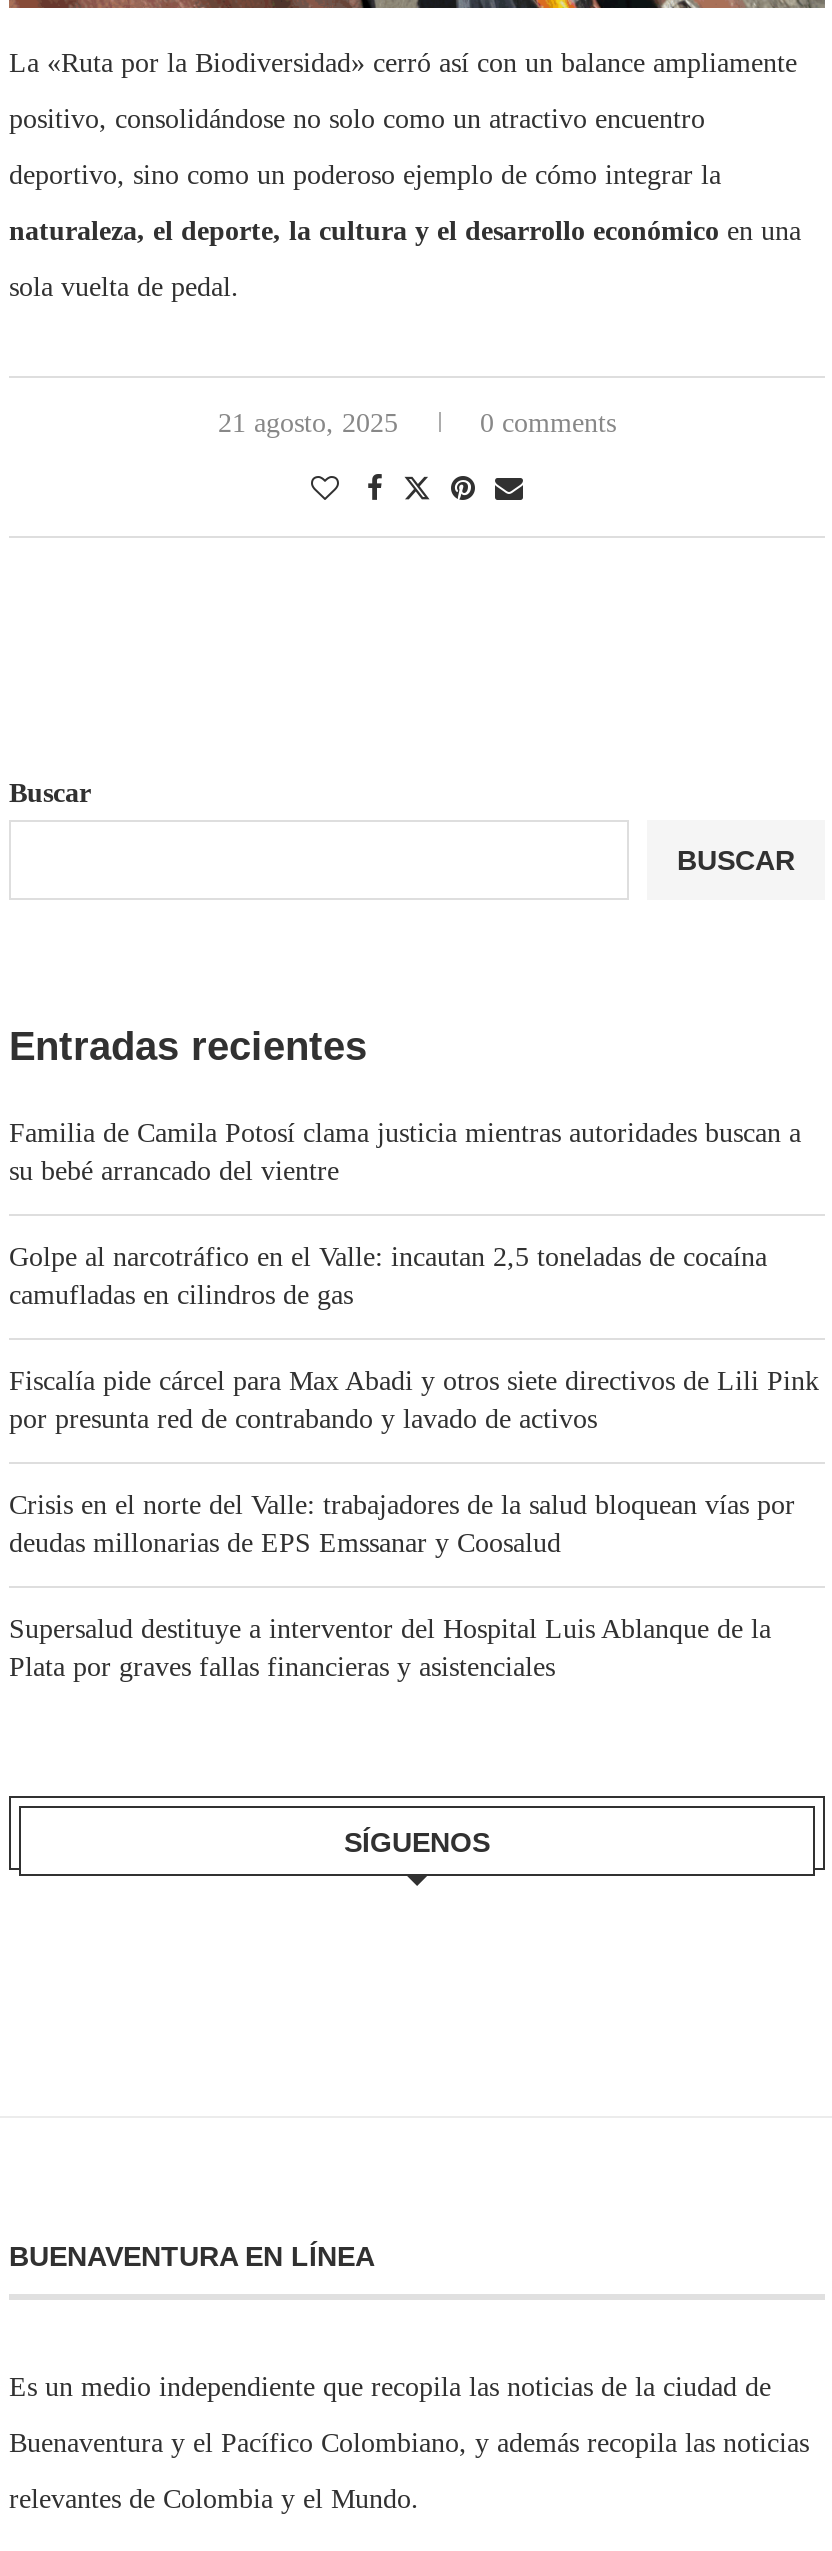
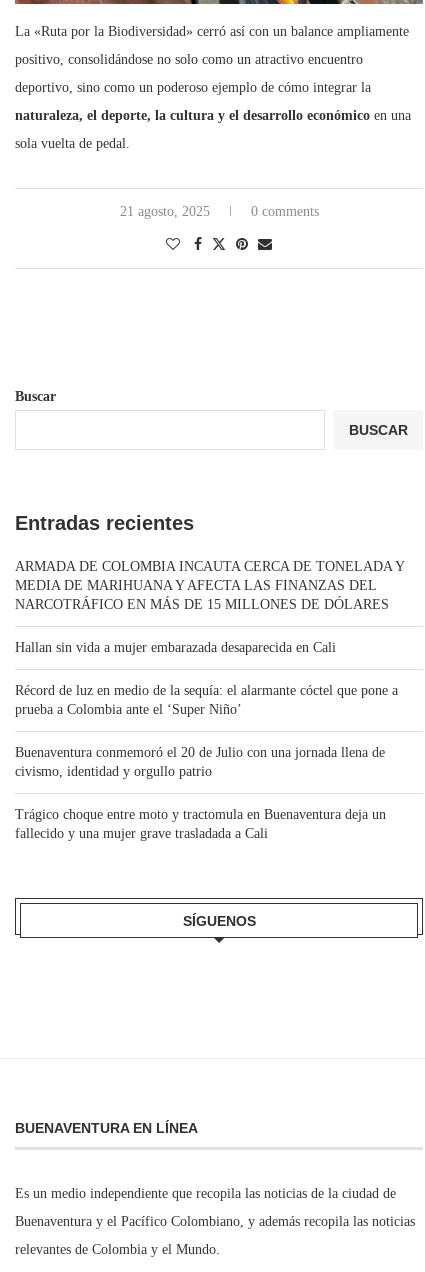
- Familia de Camila Potosí clama justicia mientras autoridades buscan a
- su bebé arrancado del vientre
+ ARMADA DE COLOMBIA INCAUTA CERCA DE TONELADA Y
+ MEDIA DE MARIHUANA Y AFECTA LAS FINANZAS DEL
+ NARCOTRÁFICO EN MÁS DE 15 MILLONES DE DÓLARES

- Golpe al narcotráfico en el Valle: incautan 2,5 toneladas de cocaína
- camufladas en cilindros de gas
+ Hallan sin vida a mujer embarazada desaparecida en Cali

- Fiscalía pide cárcel para Max Abadi y otros siete directivos de Lili Pink
- por presunta red de contrabando y lavado de activos
+ Récord de luz en medio de la sequía: el alarmante cóctel que pone a
+ prueba a Colombia ante el ‘Super Niño’

- Crisis en el norte del Valle: trabajadores de la salud bloquean vías por
- deudas millonarias de EPS Emssanar y Coosalud
+ Buenaventura conmemoró el 20 de Julio con una jornada llena de
+ civismo, identidad y orgullo patrio

- Supersalud destituye a interventor del Hospital Luis Ablanque de la
- Plata por graves fallas financieras y asistenciales
+ Trágico choque entre moto y tractomula en Buenaventura deja un
+ fallecido y una mujer grave trasladada a Cali
